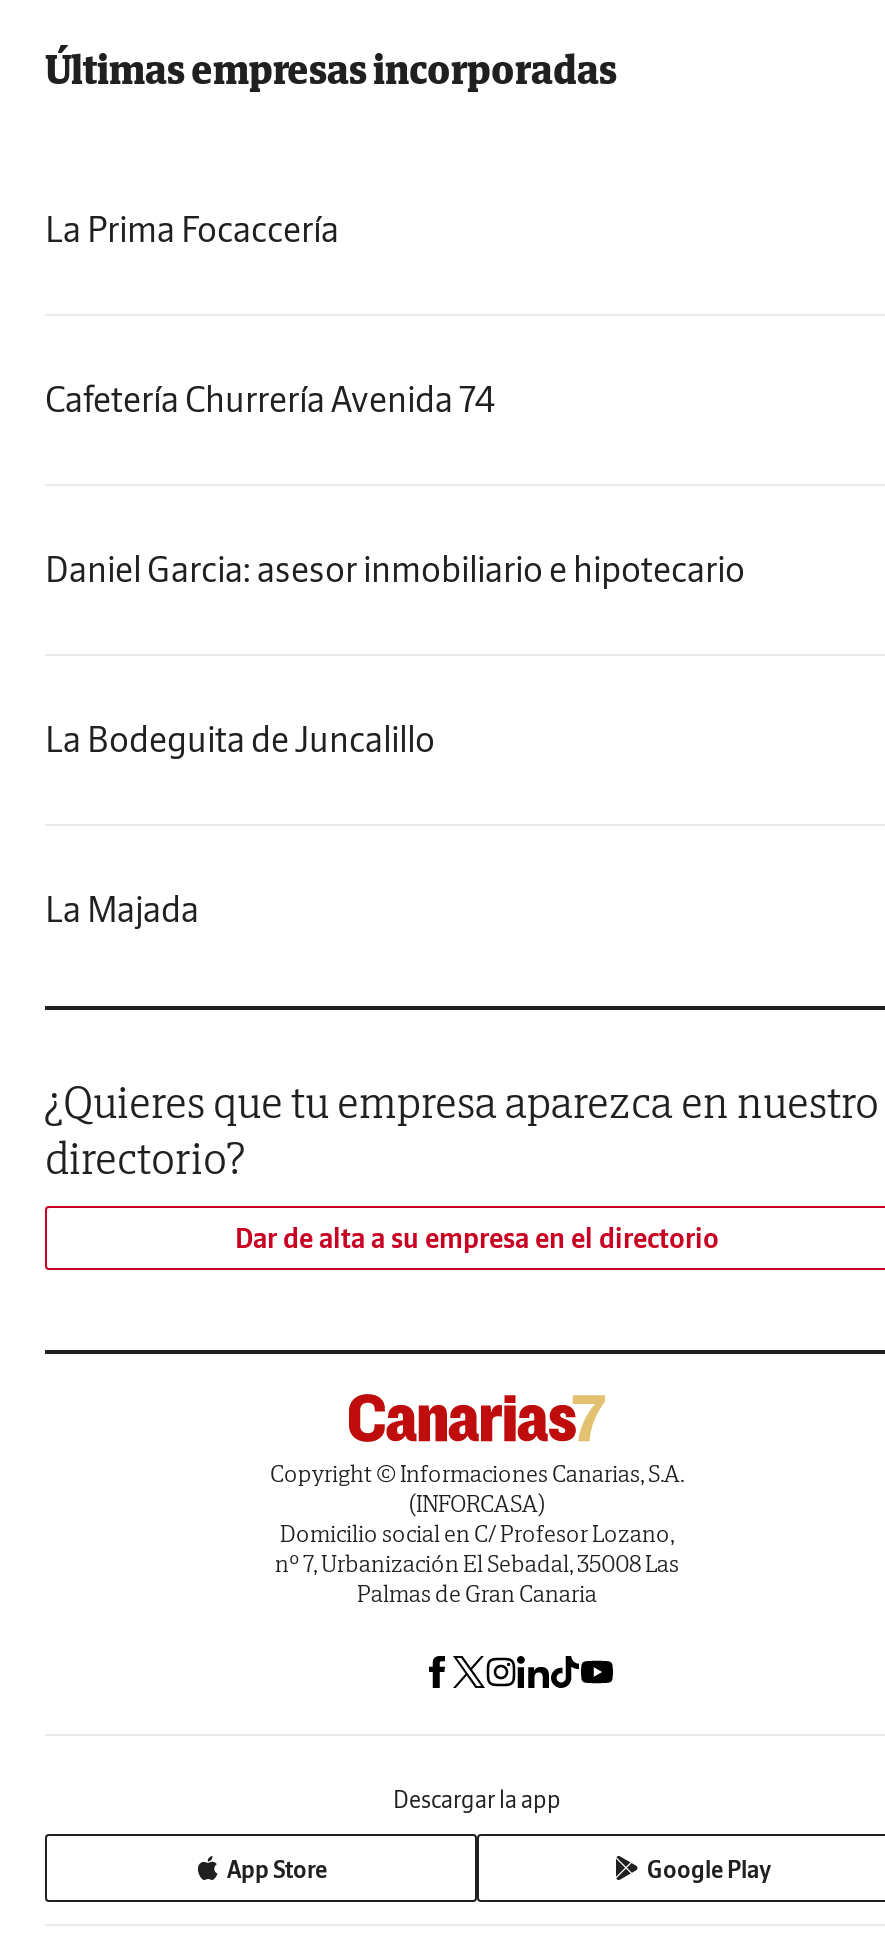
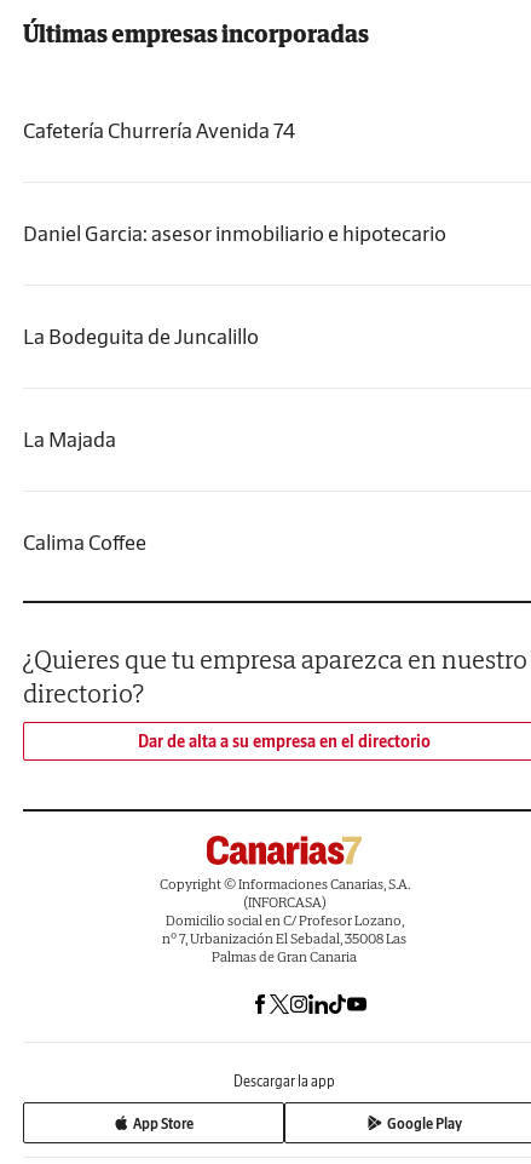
- La Prima Focaccería

moved up: Cafetería Churrería Avenida 74 | Daniel Garcia: asesor inmobiliario e hipotecario | La Bodeguita de Juncalillo | La Majada

+ Calima Coffee
